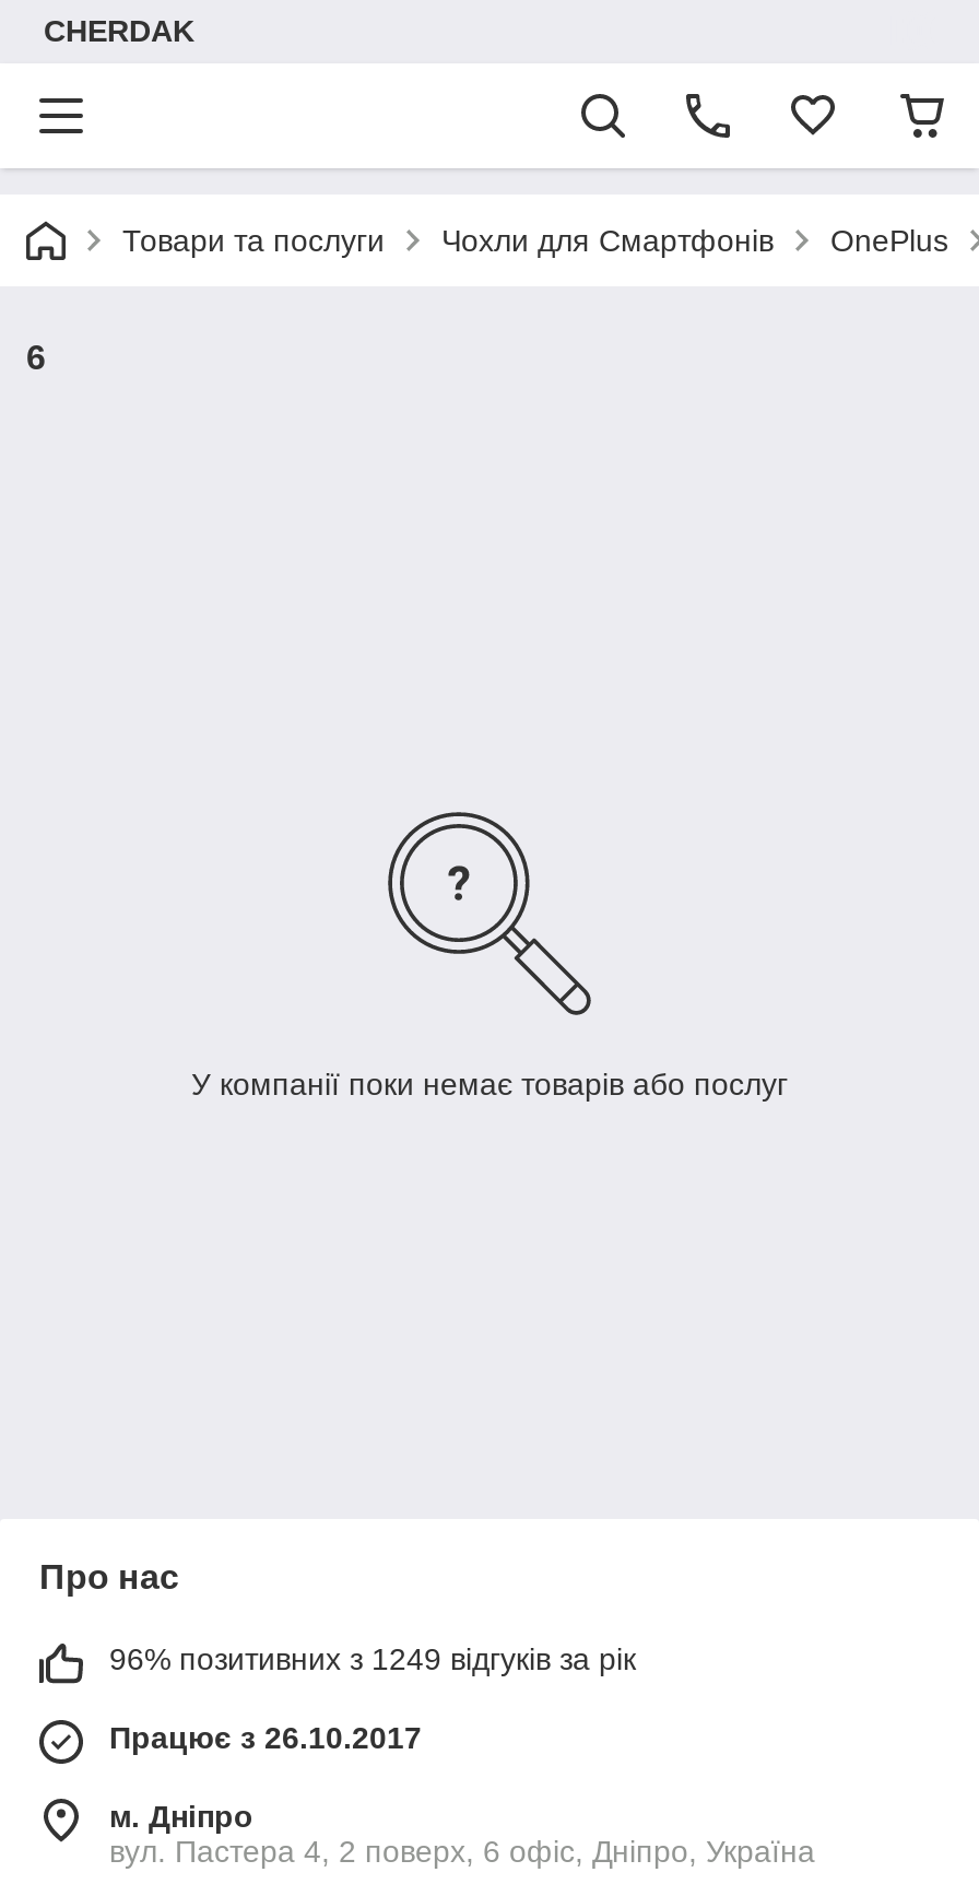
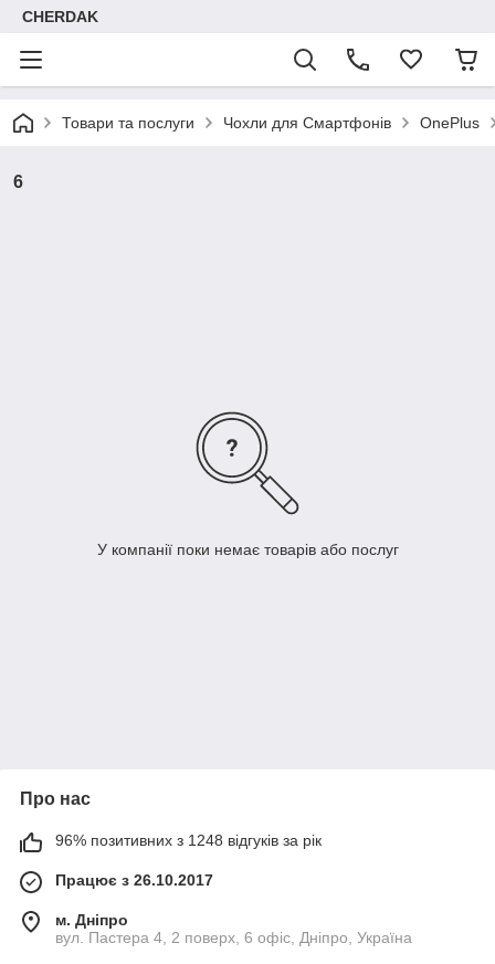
- 96% позитивних з 1249 відгуків за рік
+ 96% позитивних з 1248 відгуків за рік
